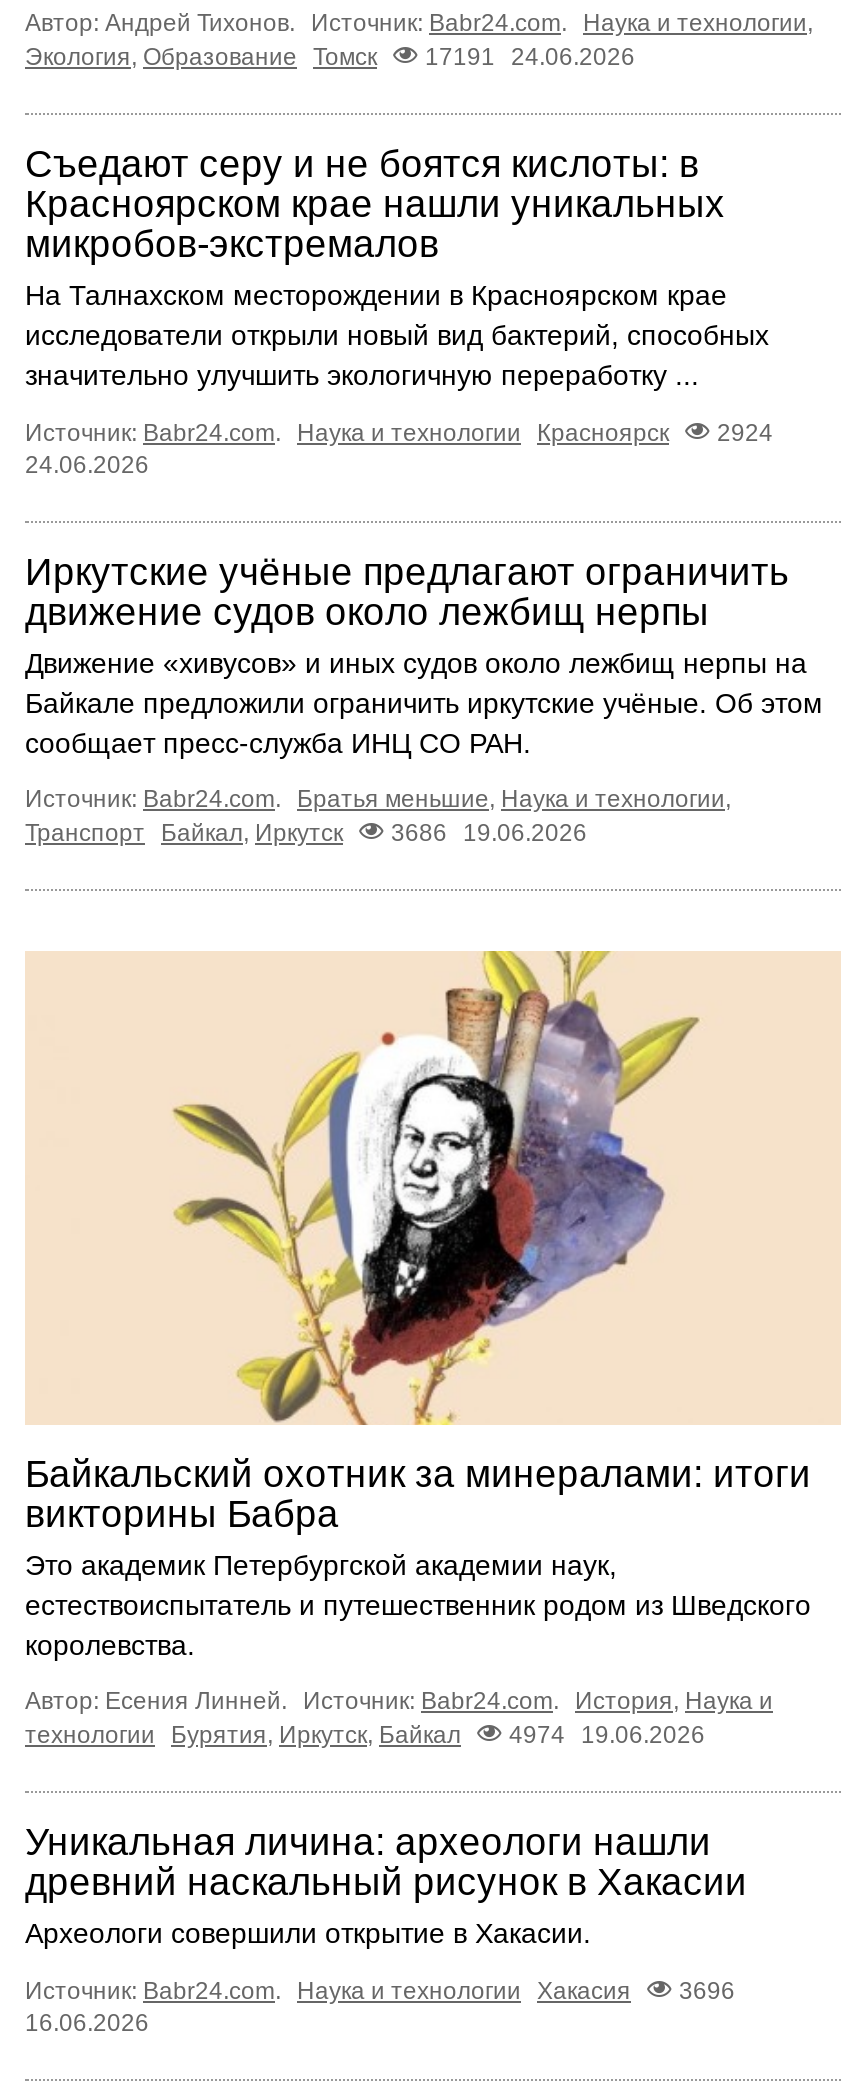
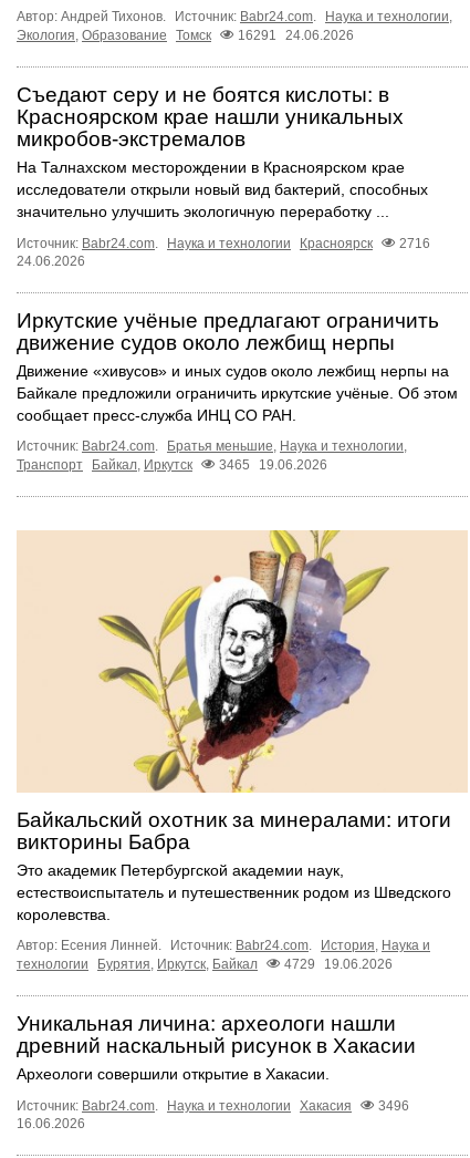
- Экология, Образование Томск 17191 24.06.2026
+ Экология, Образование Томск 16291 24.06.2026

- Источник: Babr24.com. Наука и технологии Красноярск 2924
+ Источник: Babr24.com. Наука и технологии Красноярск 2716

- Транспорт Байкал, Иркутск 3686 19.06.2026
+ Транспорт Байкал, Иркутск 3465 19.06.2026

- технологии Бурятия, Иркутск, Байкал 4974 19.06.2026
+ технологии Бурятия, Иркутск, Байкал 4729 19.06.2026

- Источник: Babr24.com. Наука и технологии Хакасия 3696
+ Источник: Babr24.com. Наука и технологии Хакасия 3496
